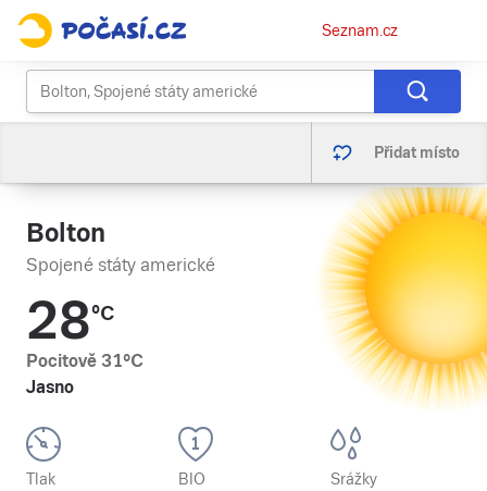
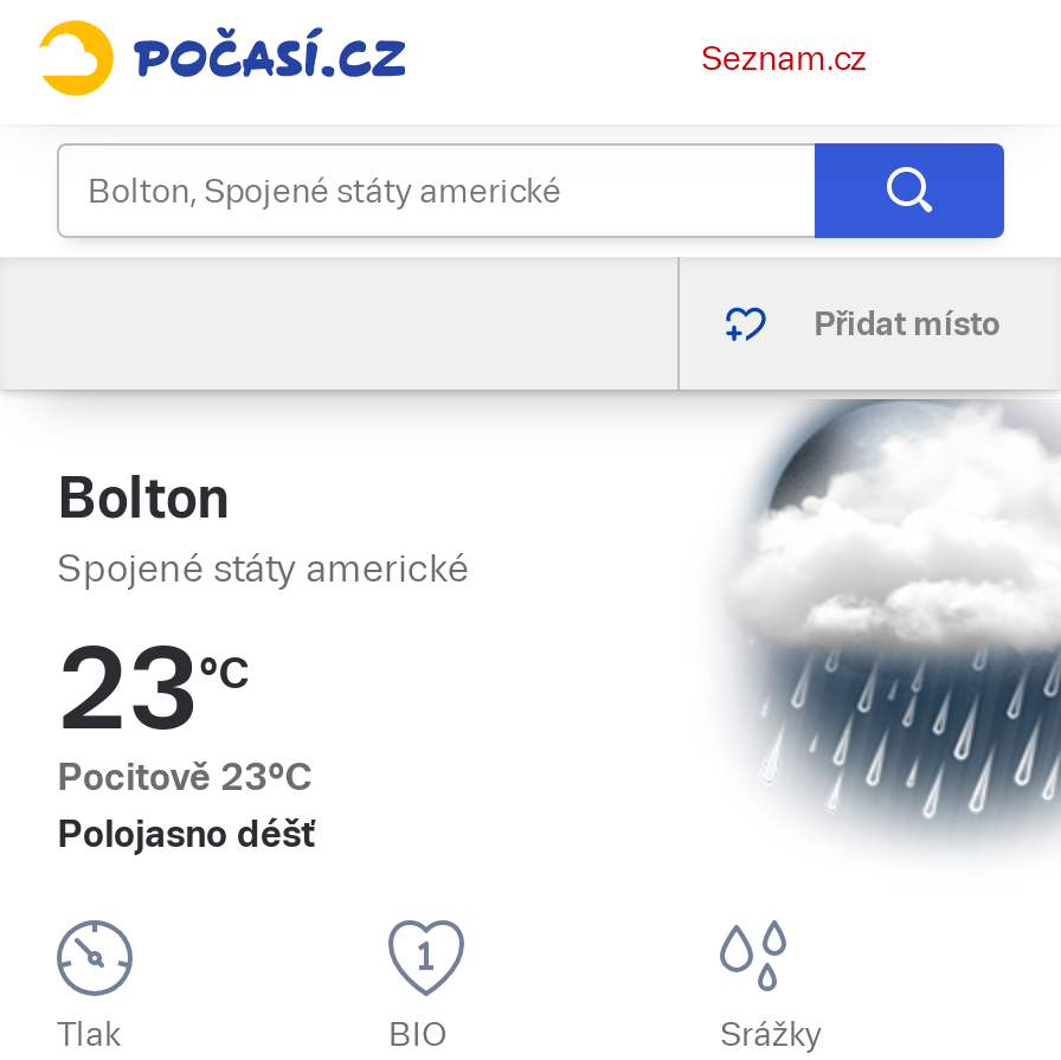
- [image]
+ [image]

- 28°C
- Pocitově 31°C
- Jasno
+ 23°C
+ Pocitově 23°C
+ Polojasno déšť
